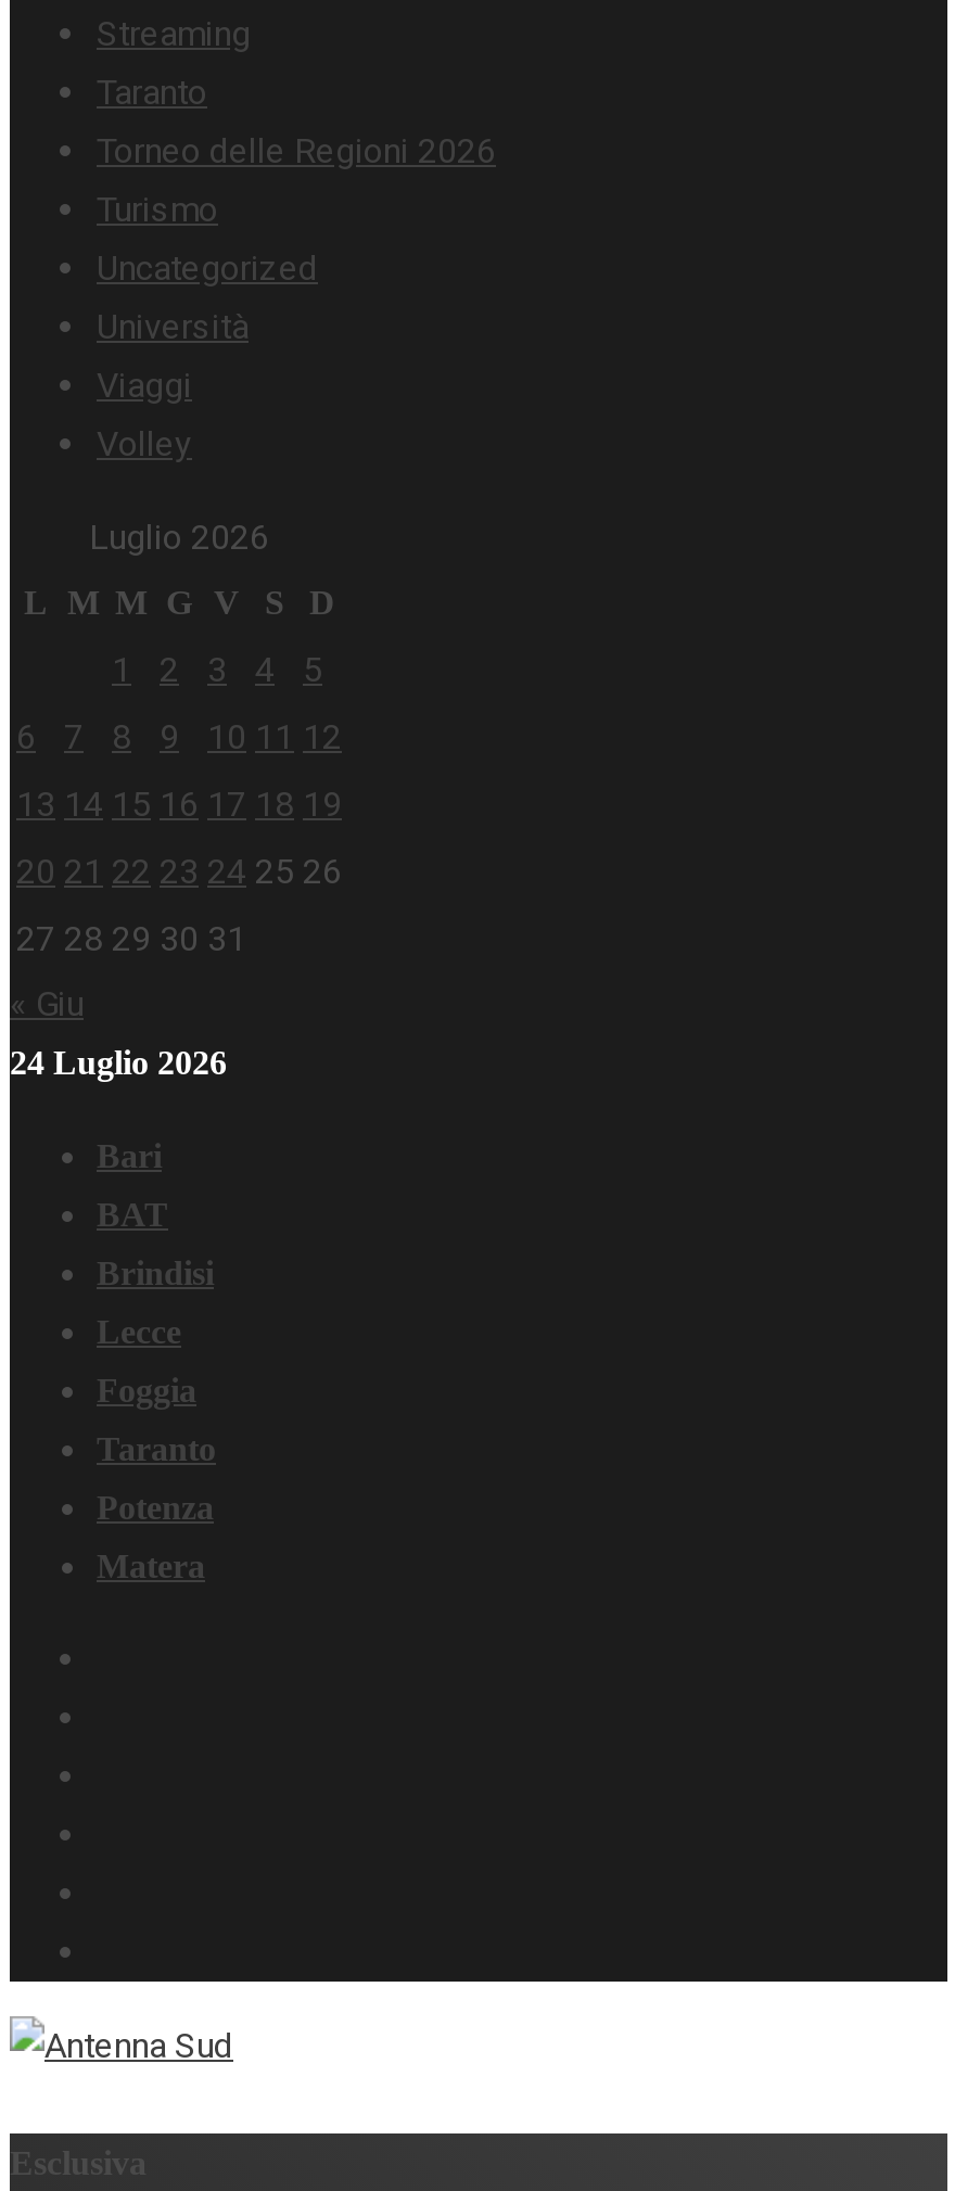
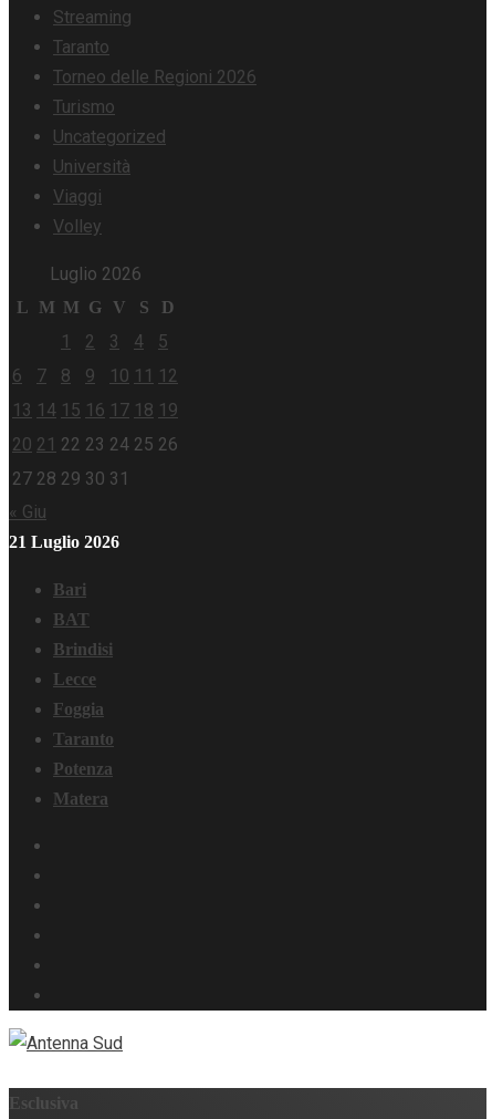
- 24 Luglio 2026
+ 21 Luglio 2026
